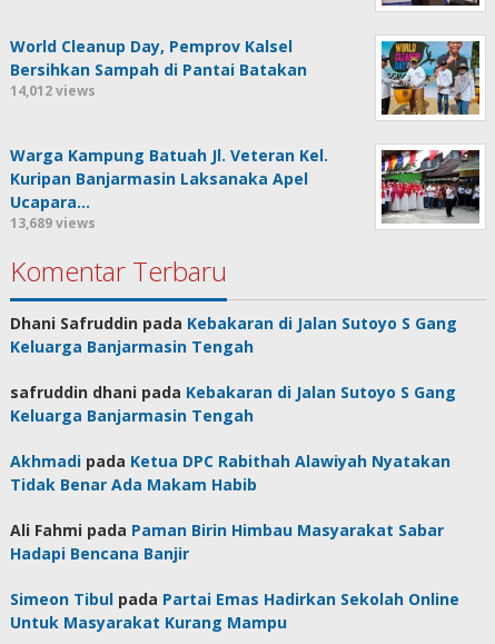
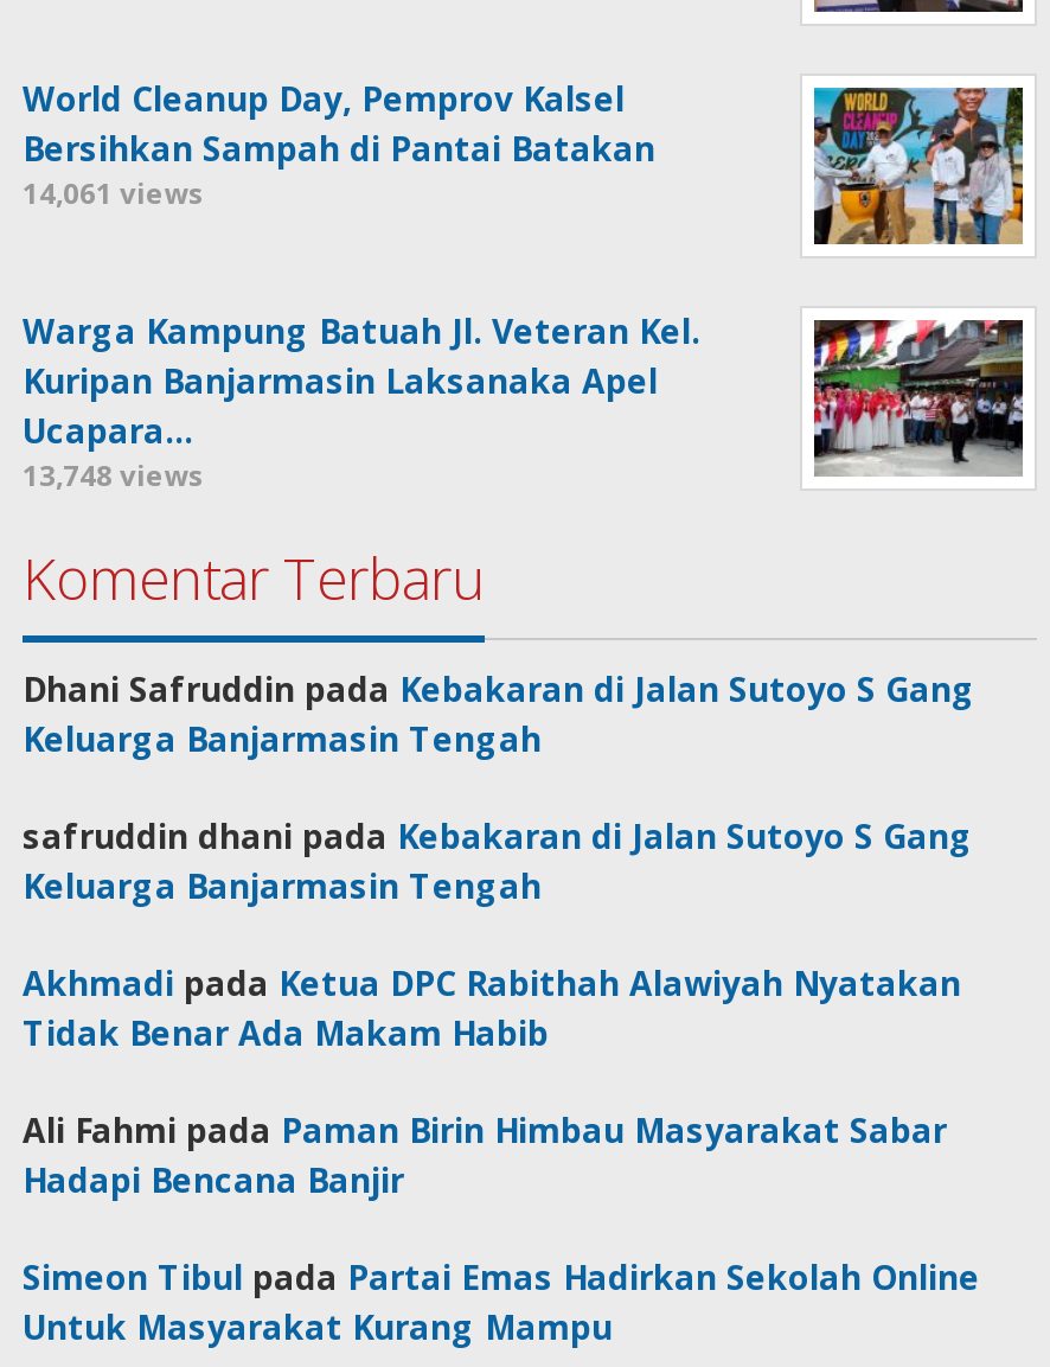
- 14,012 views
+ 14,061 views

- 13,689 views
+ 13,748 views
